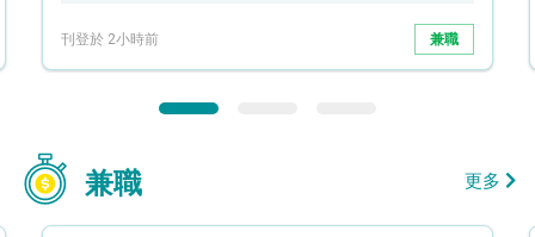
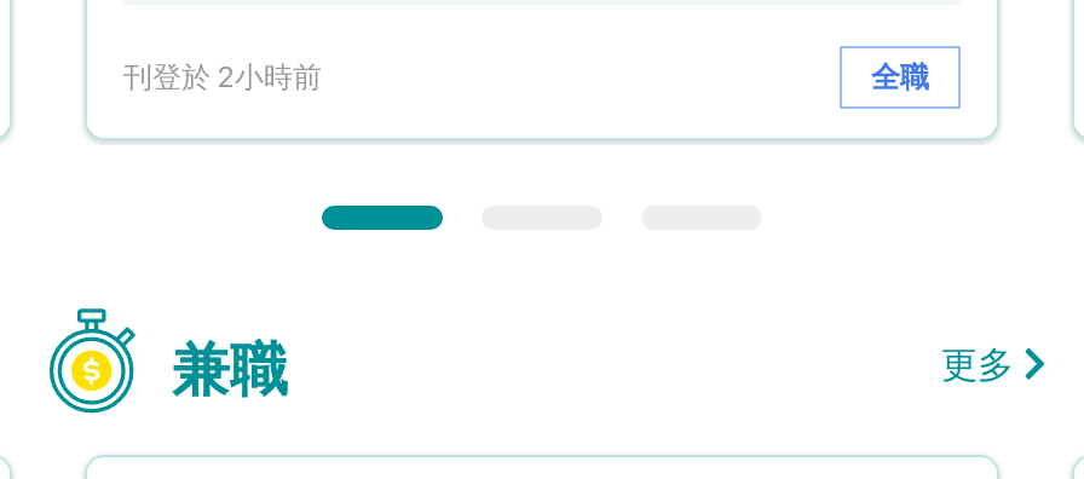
- 兼職
+ 全職
